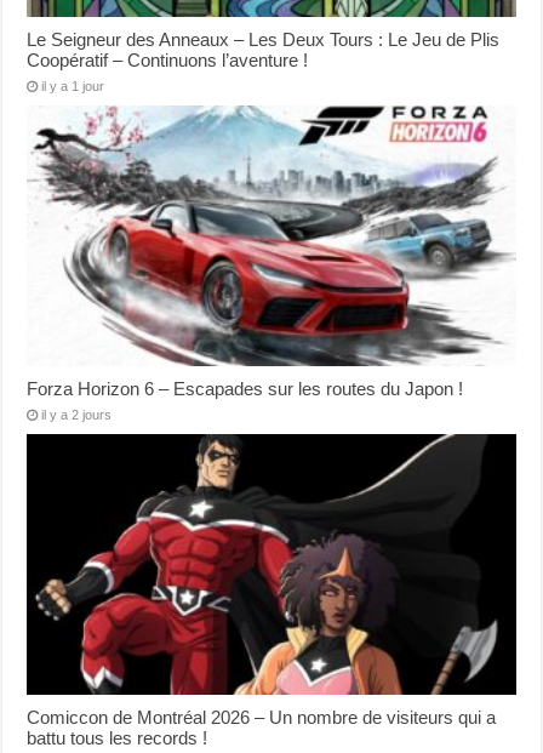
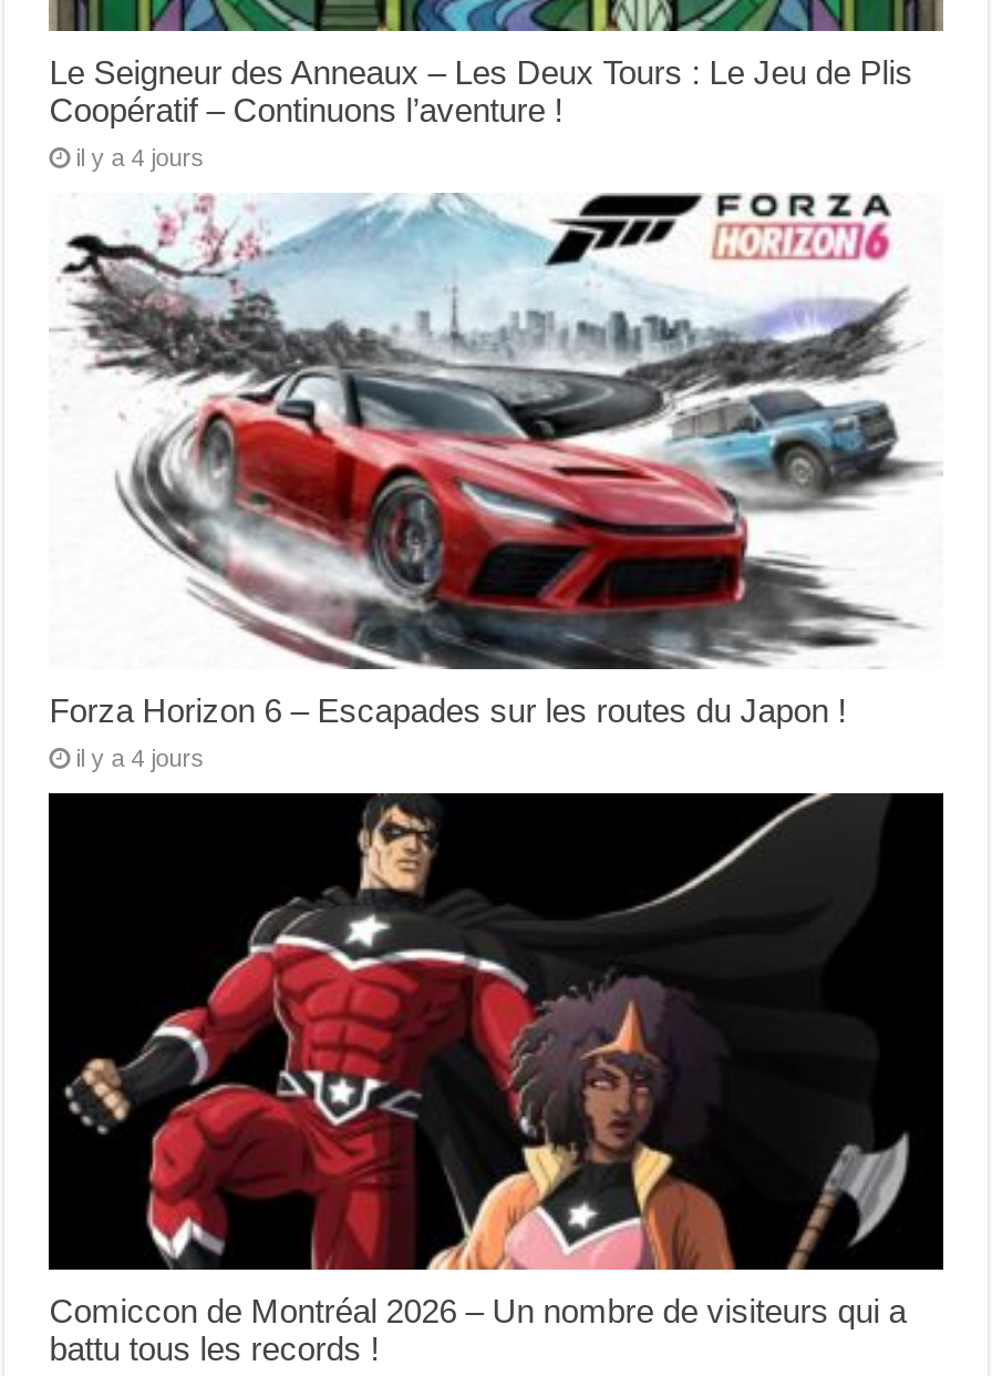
- il y a 1 jour
+ il y a 4 jours

- il y a 2 jours
+ il y a 4 jours
